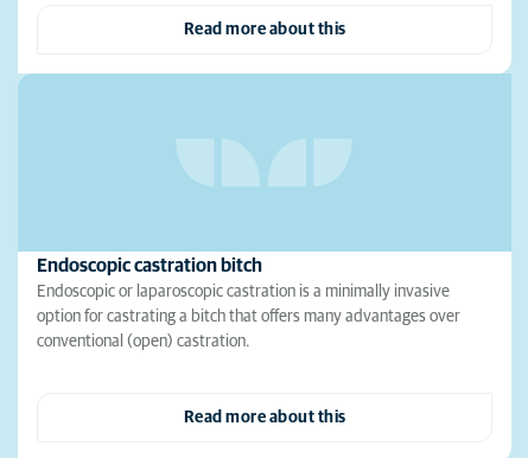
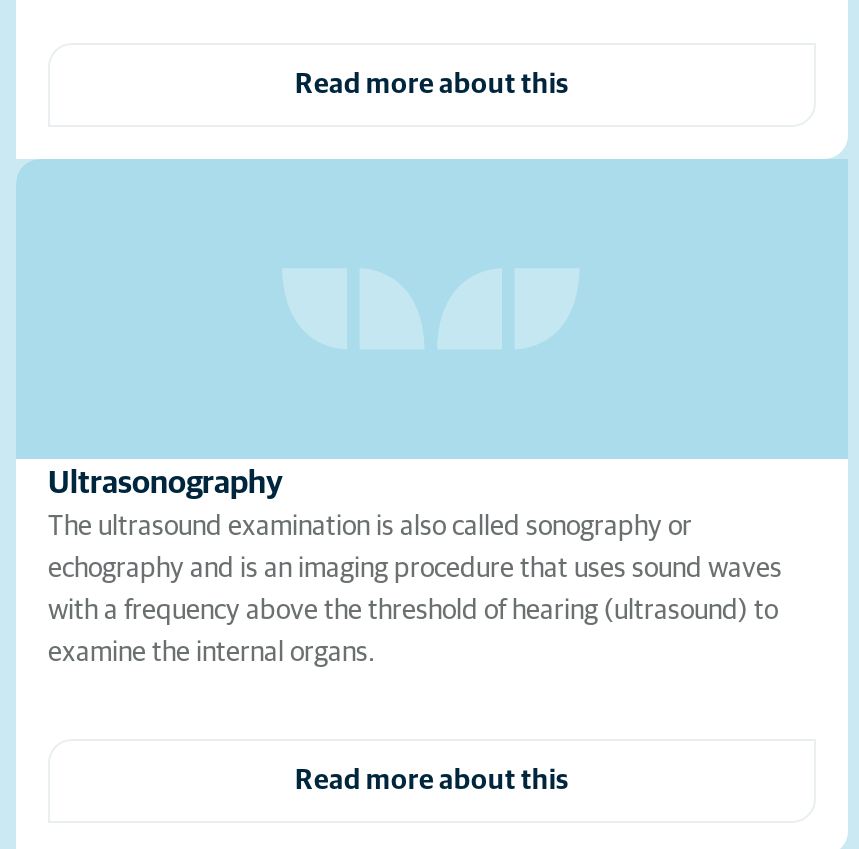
- Endoscopic castration bitch
- Endoscopic or laparoscopic castration is a minimally invasive
- option for castrating a bitch that offers many advantages over
- conventional (open) castration.
+ Ultrasonography
+ The ultrasound examination is also called sonography or
+ echography and is an imaging procedure that uses sound waves
+ with a frequency above the threshold of hearing (ultrasound) to
+ examine the internal organs.
